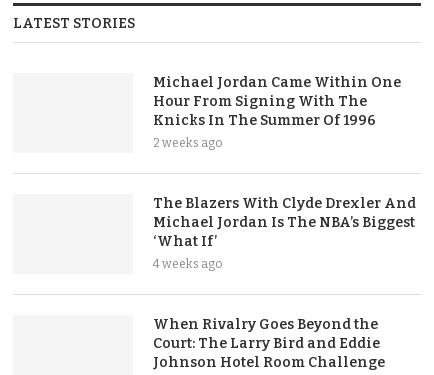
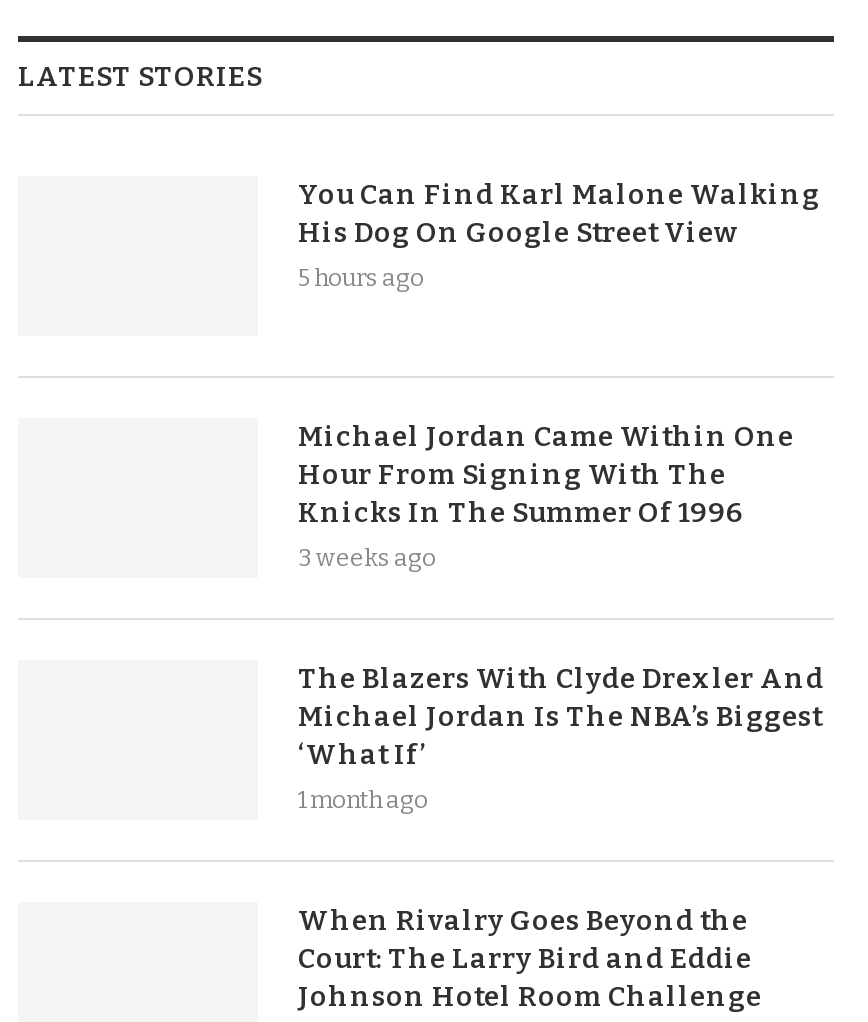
+ You Can Find Karl Malone Walking
+ His Dog On Google Street View
+ 5 hours ago

- 2 weeks ago
+ 3 weeks ago

- 4 weeks ago
+ 1 month ago
